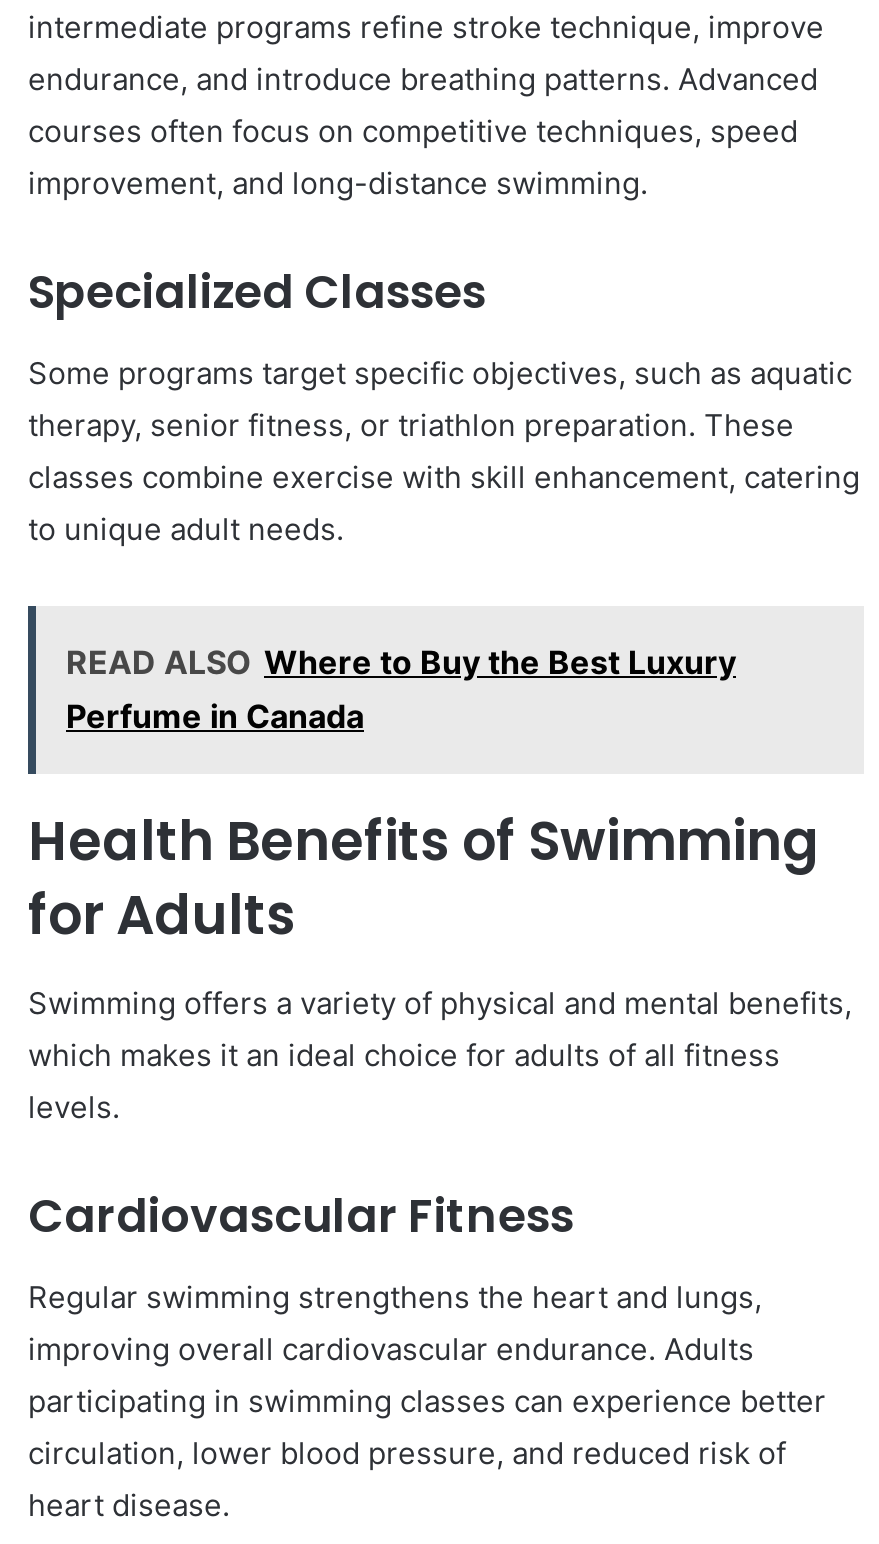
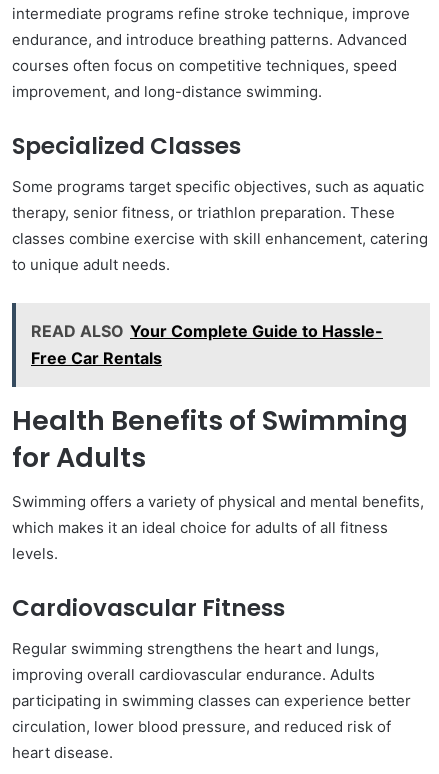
- READ ALSO Where to Buy the Best Luxury
- Perfume in Canada
+ READ ALSO Your Complete Guide to Hassle-
+ Free Car Rentals
